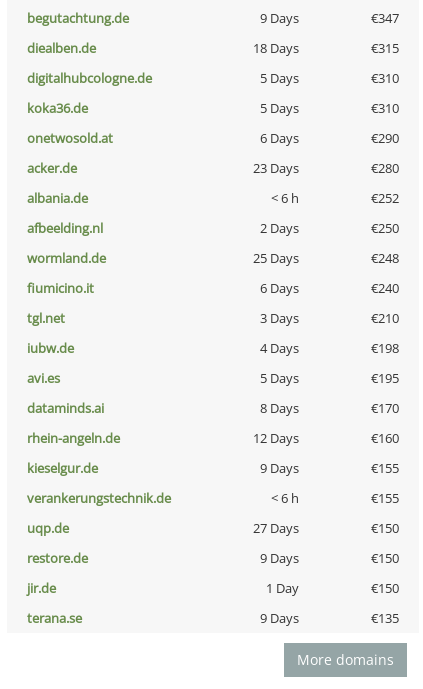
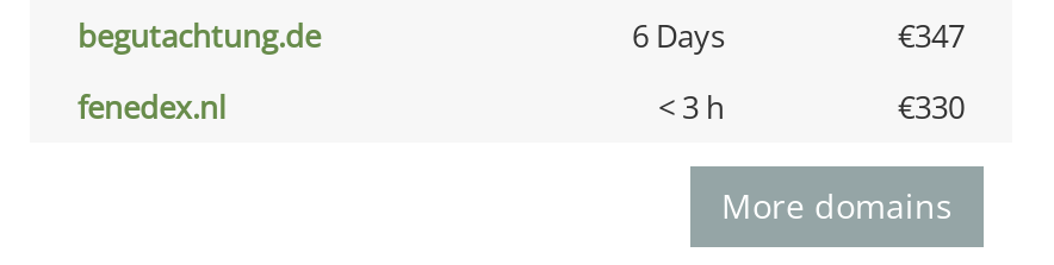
- 9 Days
+ 6 Days

- diealben.de
- 18 Days
- €315
- digitalhubcologne.de
- 5 Days
- €310
- koka36.de
- 5 Days
- €310
- onetwosold.at
- 6 Days
- €290
- acker.de
- 23 Days
- €280
- albania.de
- < 6 h
- €252
- afbeelding.nl
- 2 Days
- €250
- wormland.de
- 25 Days
- €248
- fiumicino.it
- 6 Days
- €240
- tgl.net
- 3 Days
- €210
- iubw.de
- 4 Days
- €198
- avi.es
- 5 Days
- €195
- dataminds.ai
- 8 Days
- €170
- rhein-angeln.de
- 12 Days
- €160
- kieselgur.de
- 9 Days
- €155
- verankerungstechnik.de
- < 6 h
- €155
- uqp.de
- 27 Days
- €150
- restore.de
- 9 Days
- €150
- jir.de
- 1 Day
- €150
- terana.se
- 9 Days
- €135
+ fenedex.nl
+ < 3 h
+ €330
